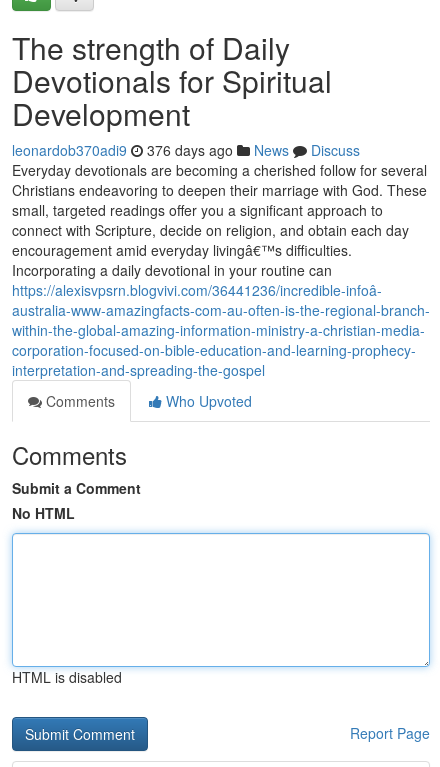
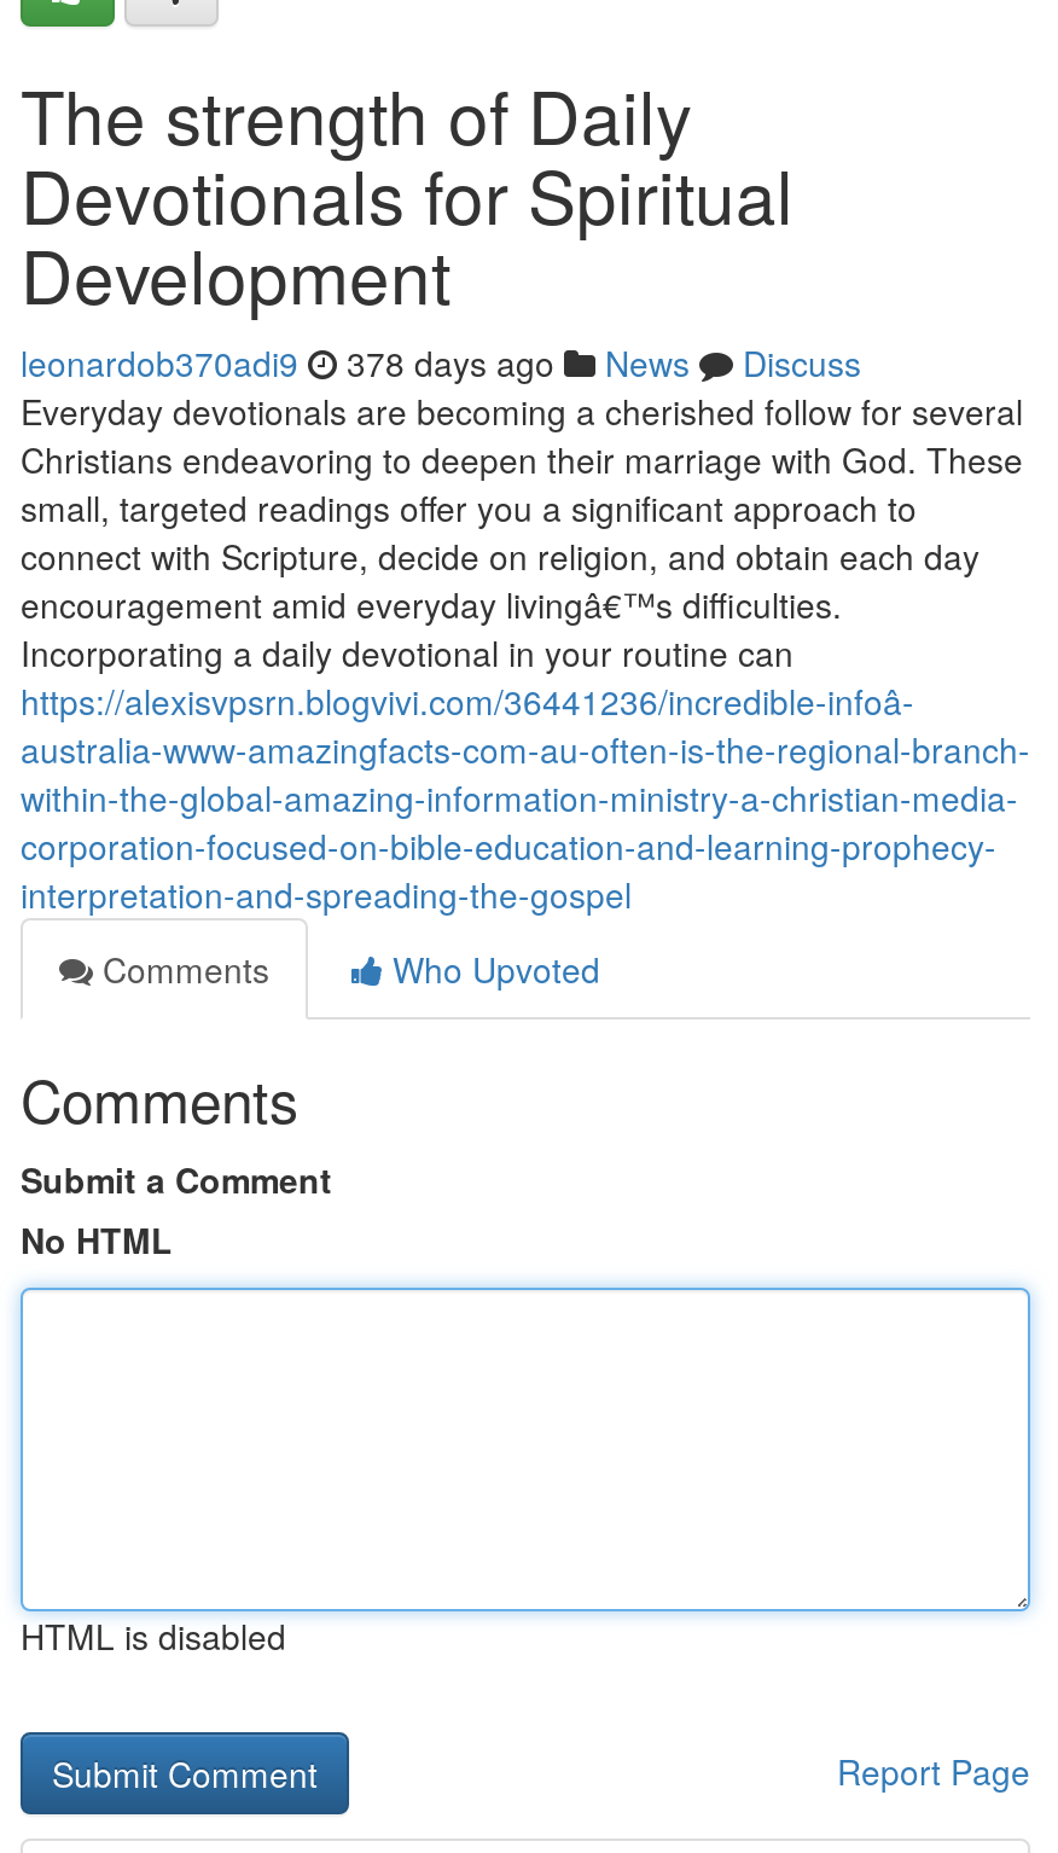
- leonardob370adi9 376 days ago News Discuss
+ leonardob370adi9 378 days ago News Discuss
